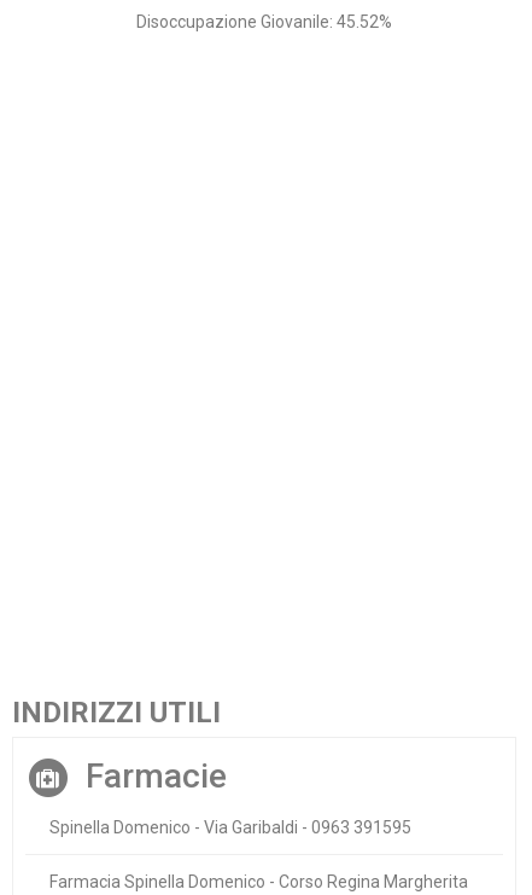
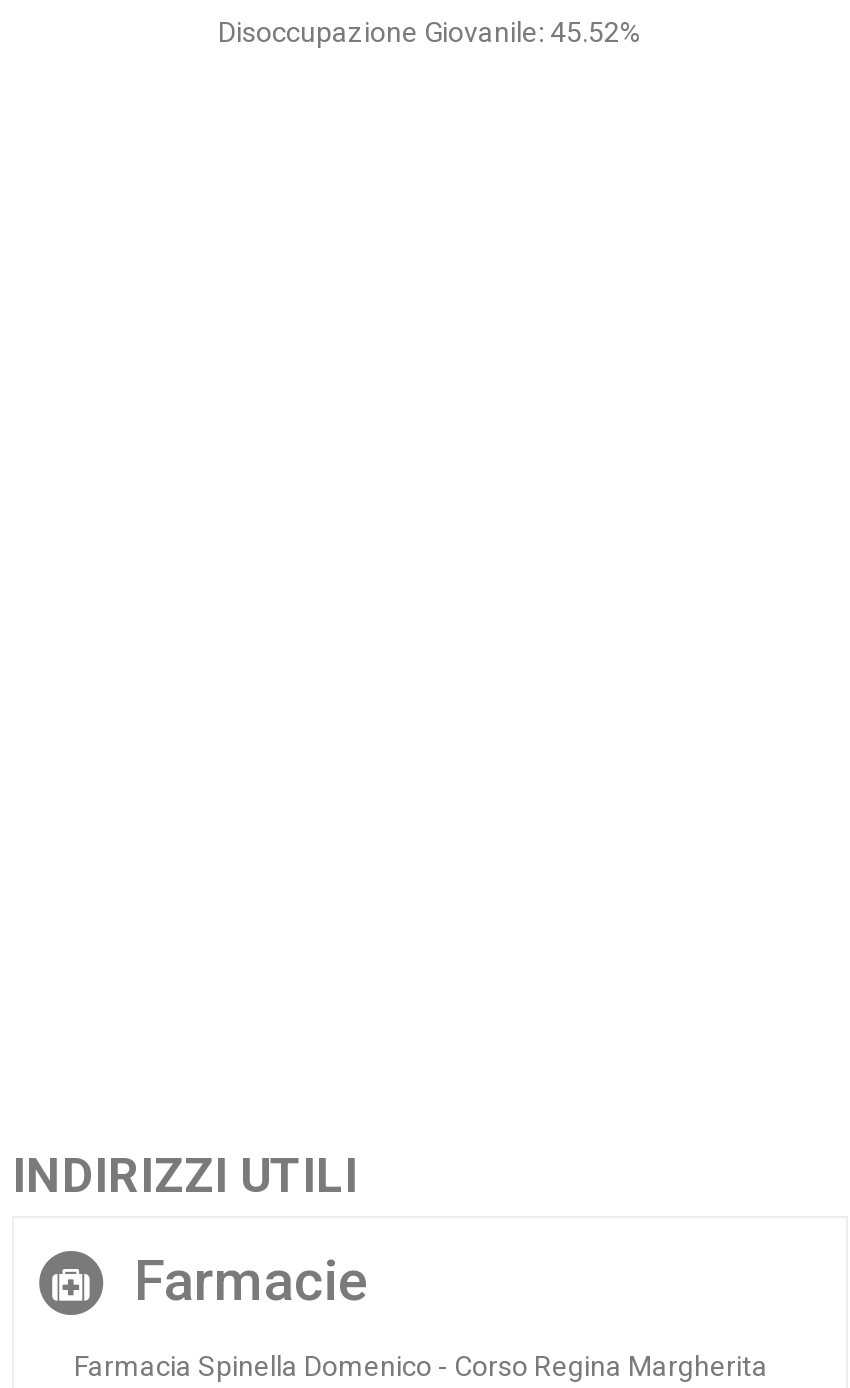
- Spinella Domenico - Via Garibaldi - 0963 391595
